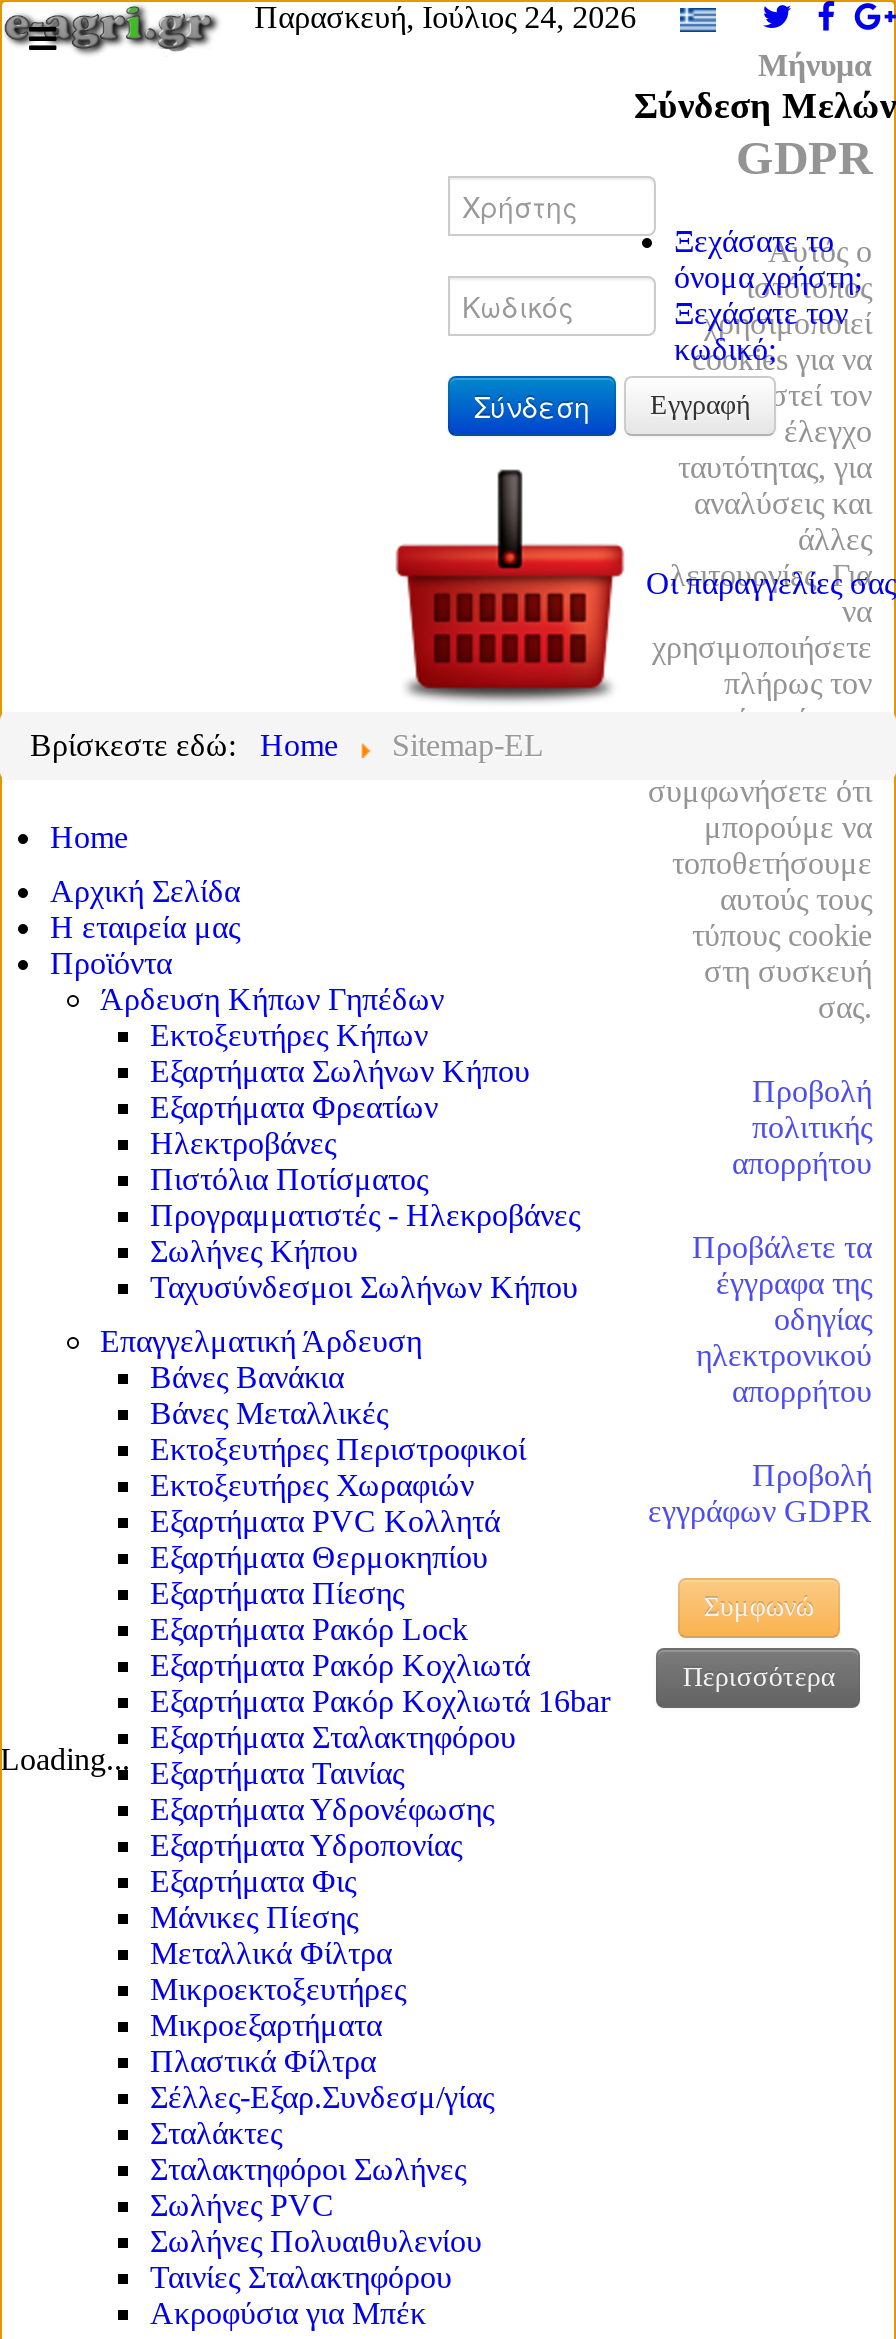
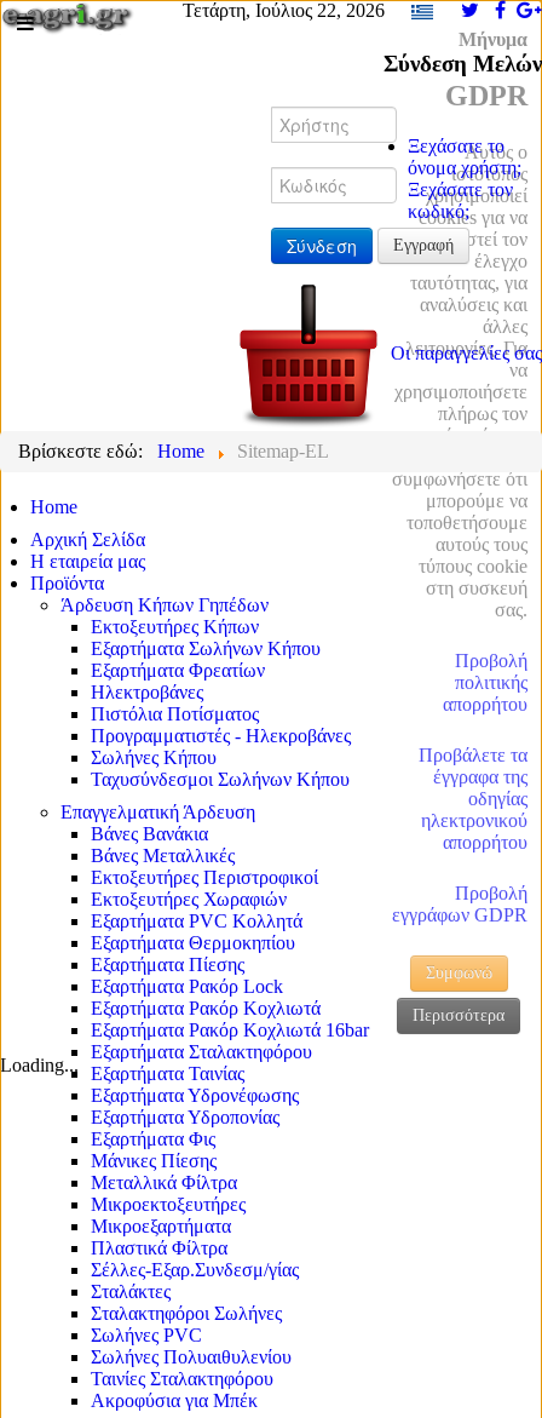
- Παρασκευή, Ιούλιος 24, 2026
+ Τετάρτη, Ιούλιος 22, 2026
